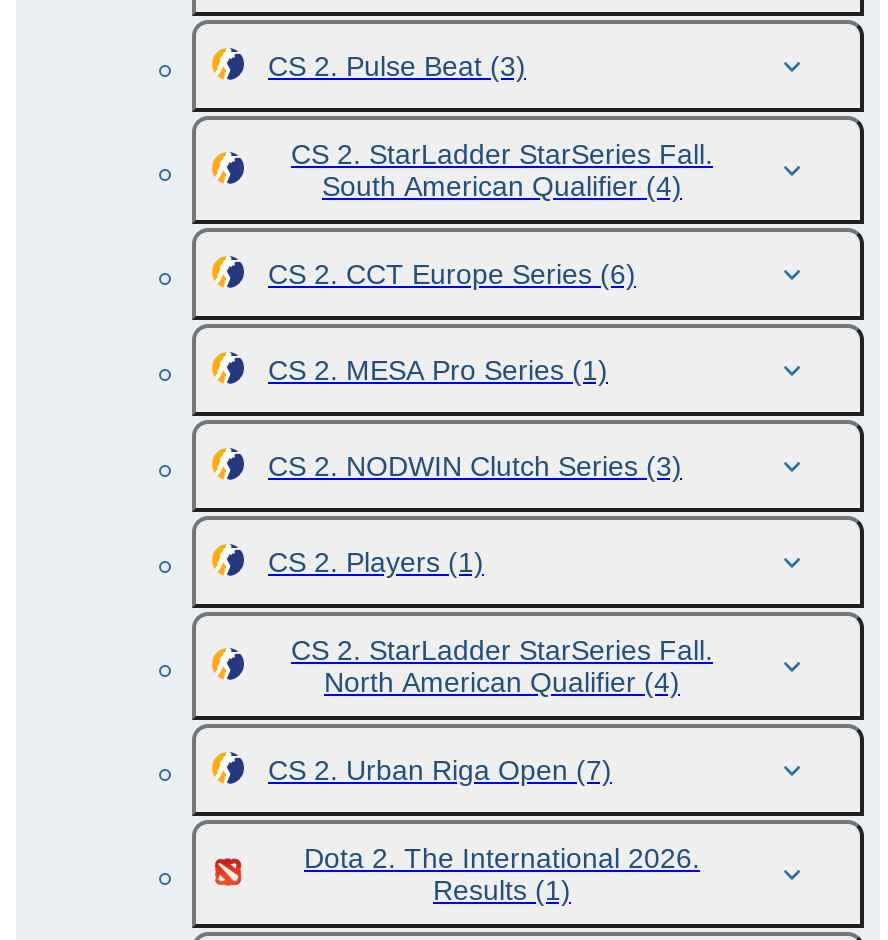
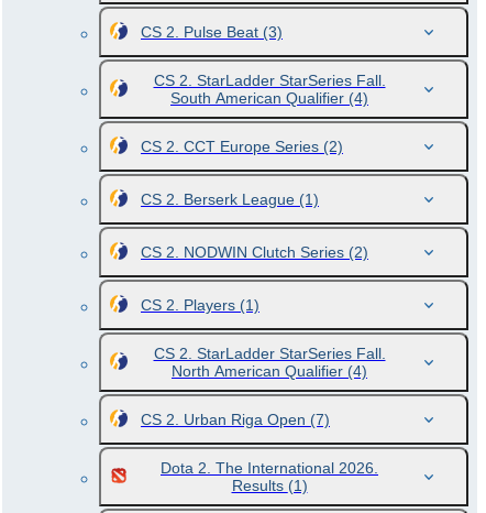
- CS 2. CCT Europe Series (6)
+ CS 2. CCT Europe Series (2)

- CS 2. MESA Pro Series (1)
+ CS 2. Berserk League (1)

- CS 2. NODWIN Clutch Series (3)
+ CS 2. NODWIN Clutch Series (2)
